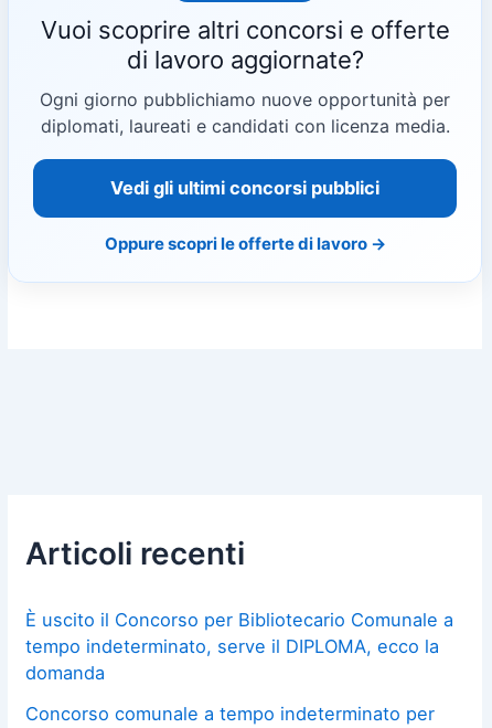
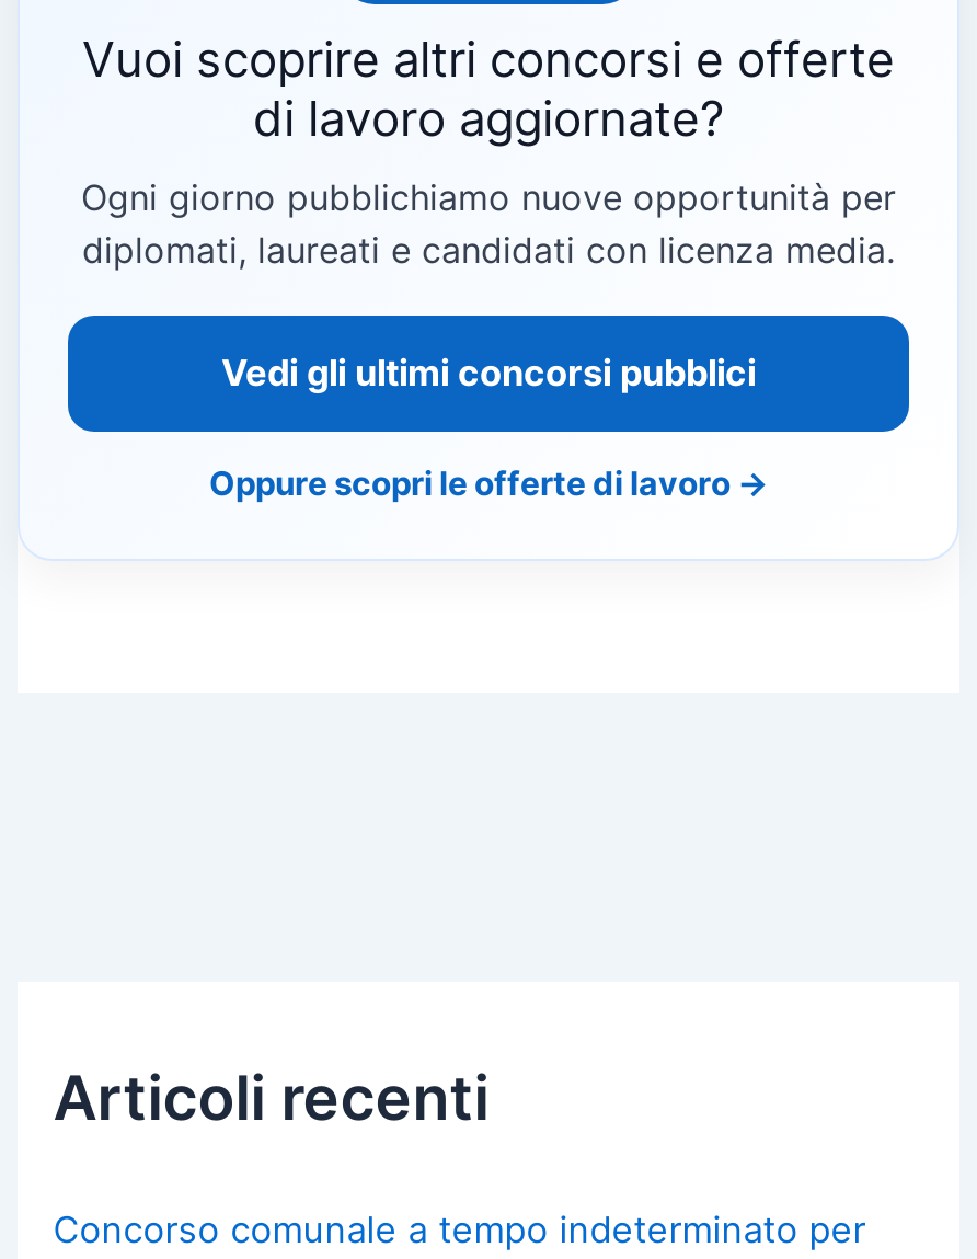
- È uscito il Concorso per Bibliotecario Comunale a
- tempo indeterminato, serve il DIPLOMA, ecco la
- domanda
